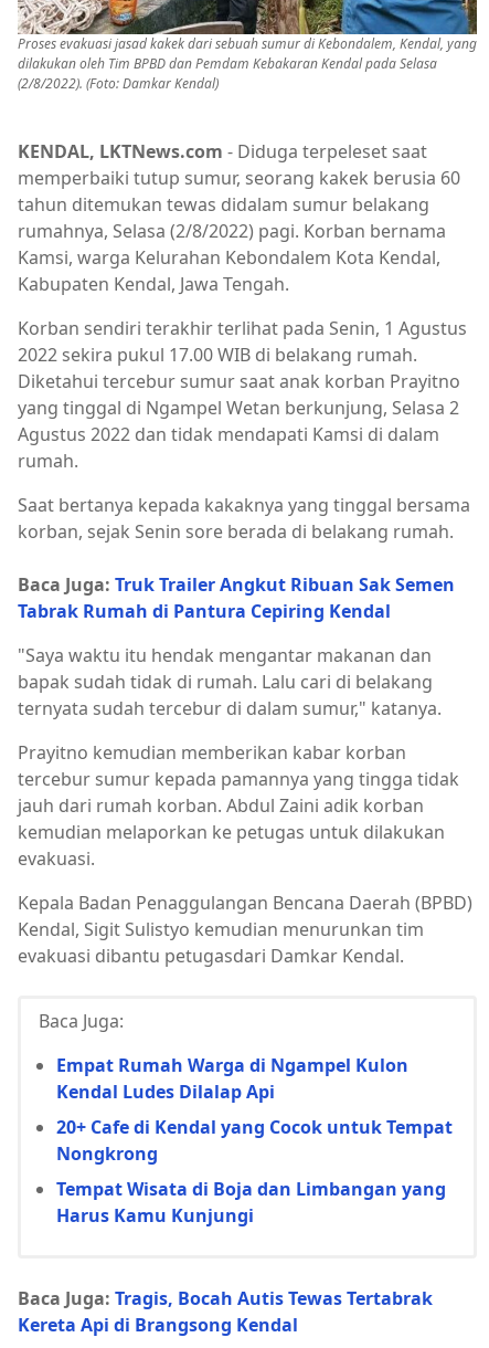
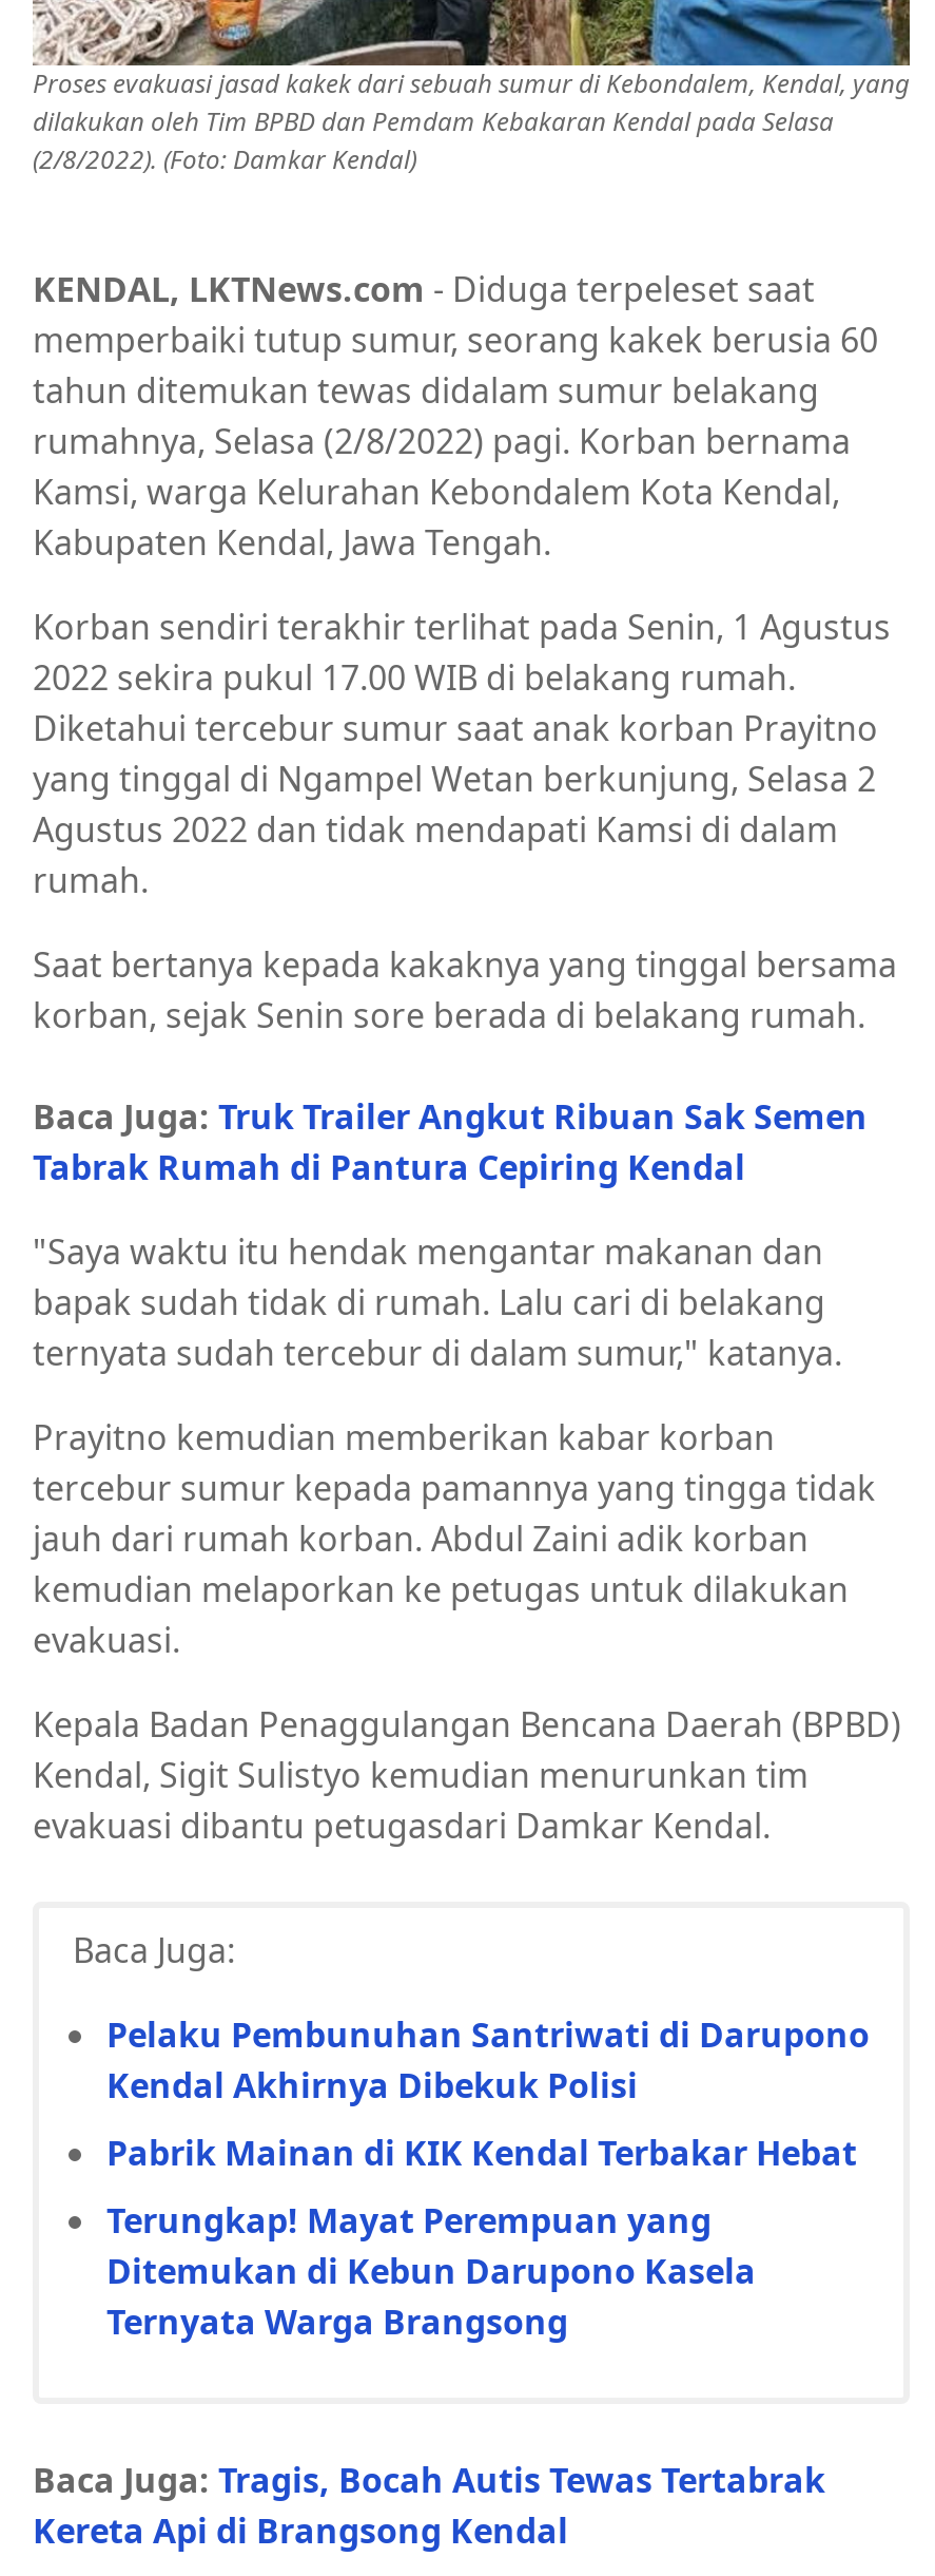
- Empat Rumah Warga di Ngampel Kulon
- Kendal Ludes Dilalap Api
+ Pelaku Pembunuhan Santriwati di Darupono
+ Kendal Akhirnya Dibekuk Polisi

- 20+ Cafe di Kendal yang Cocok untuk Tempat
- Nongkrong
+ Pabrik Mainan di KIK Kendal Terbakar Hebat

- Tempat Wisata di Boja dan Limbangan yang
- Harus Kamu Kunjungi
+ Terungkap! Mayat Perempuan yang
+ Ditemukan di Kebun Darupono Kasela
+ Ternyata Warga Brangsong
